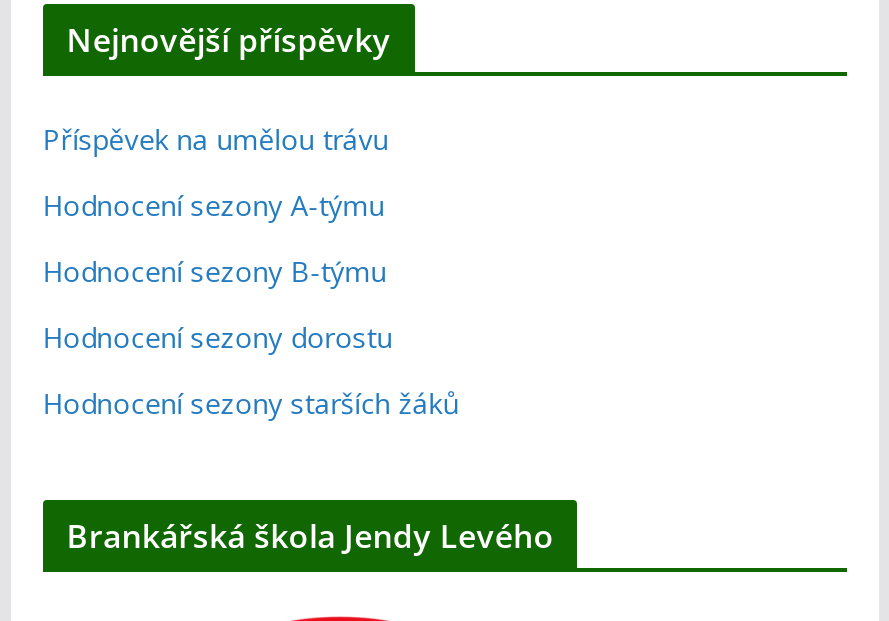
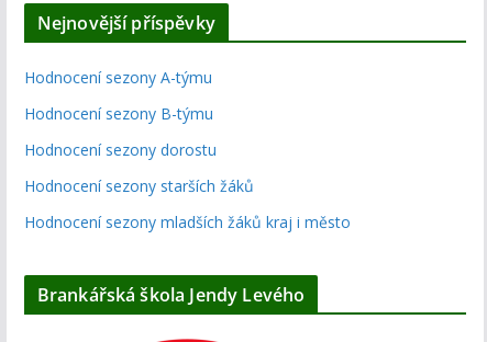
- Příspěvek na umělou trávu

moved up: Hodnocení sezony A-týmu | Hodnocení sezony B-týmu | Hodnocení sezony dorostu | Hodnocení sezony starších žáků

+ Hodnocení sezony mladších žáků kraj i město
